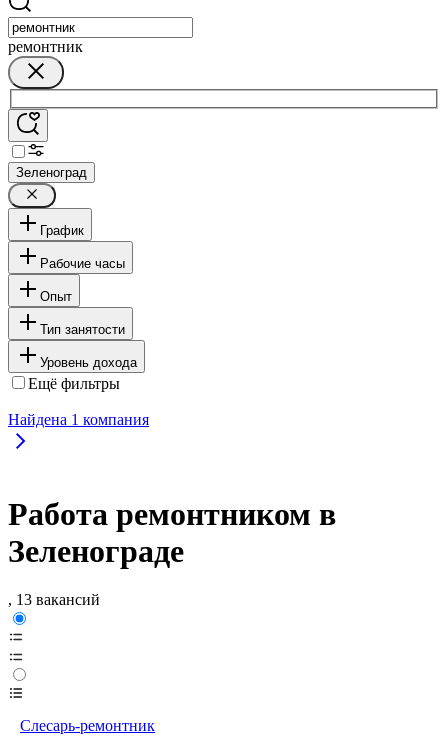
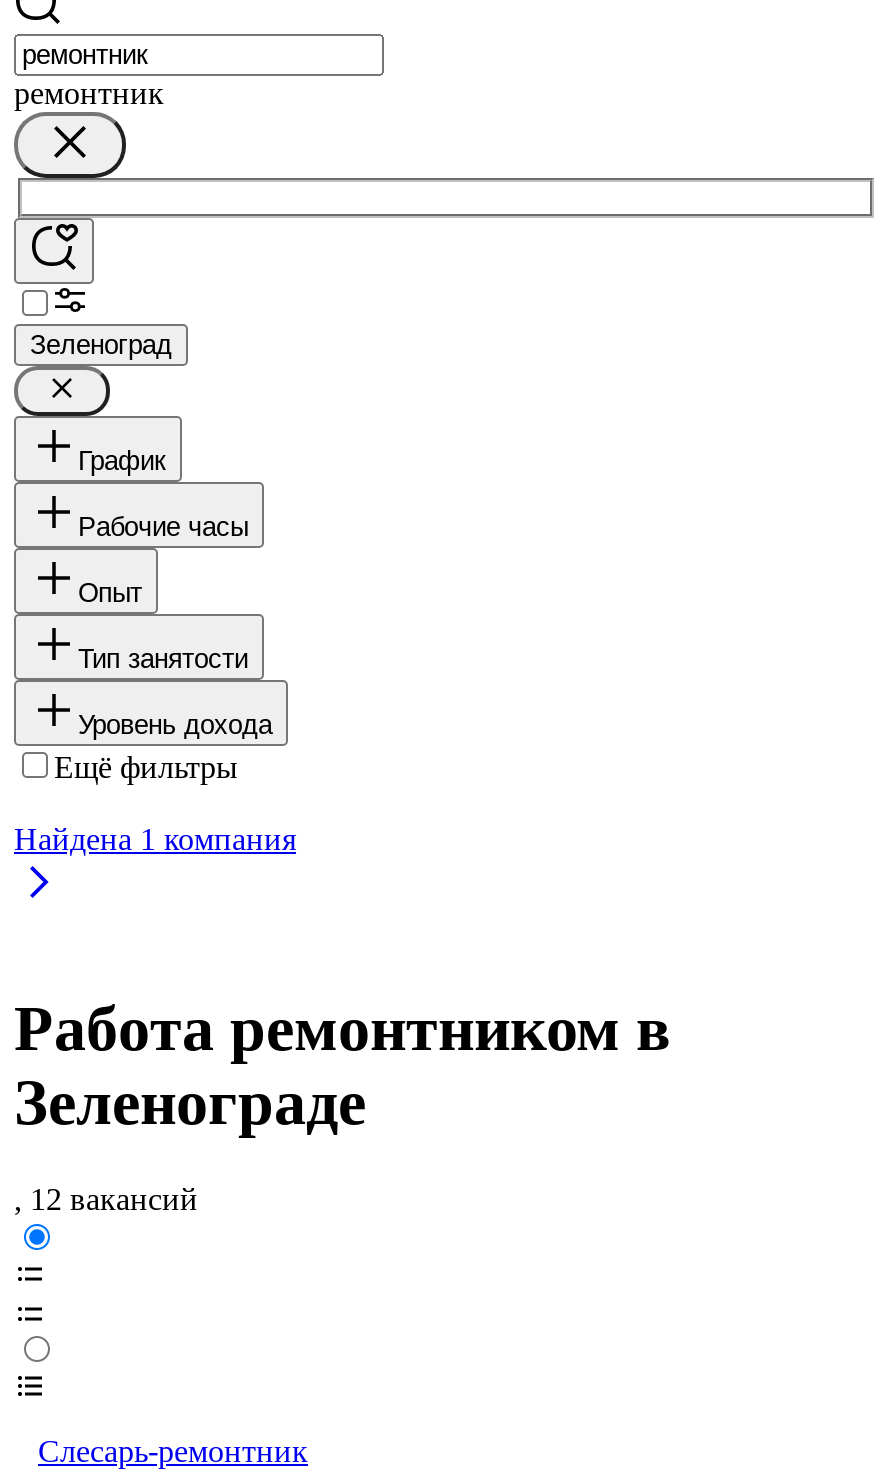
- , 13 вакансий
+ , 12 вакансий
